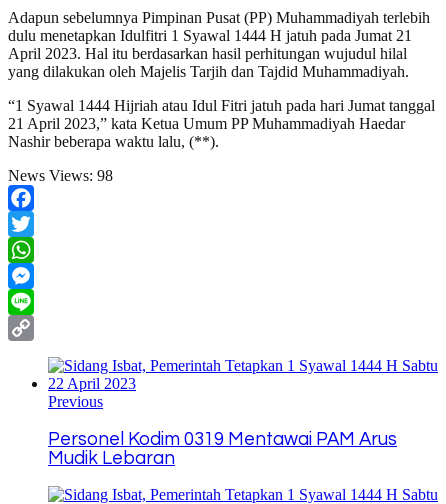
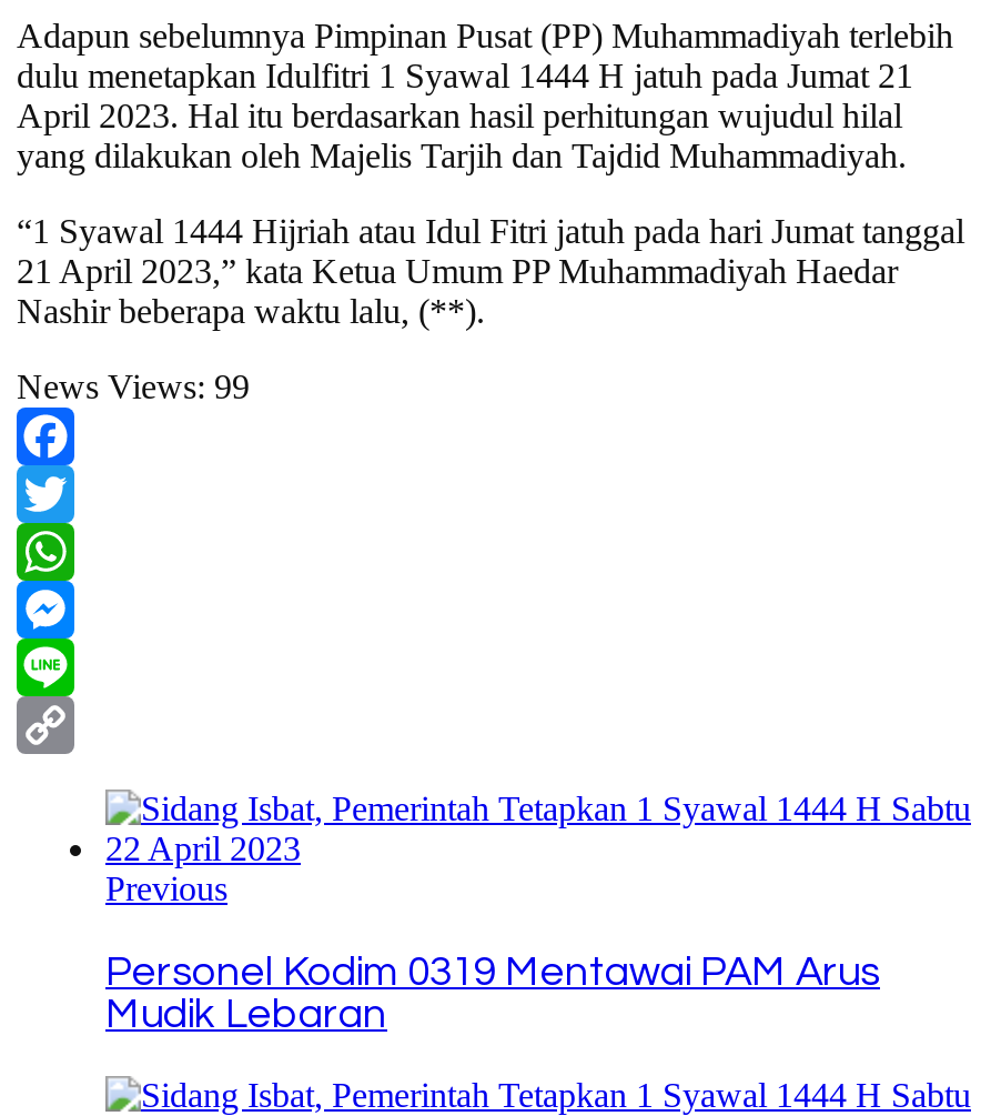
- News Views: 98
+ News Views: 99
